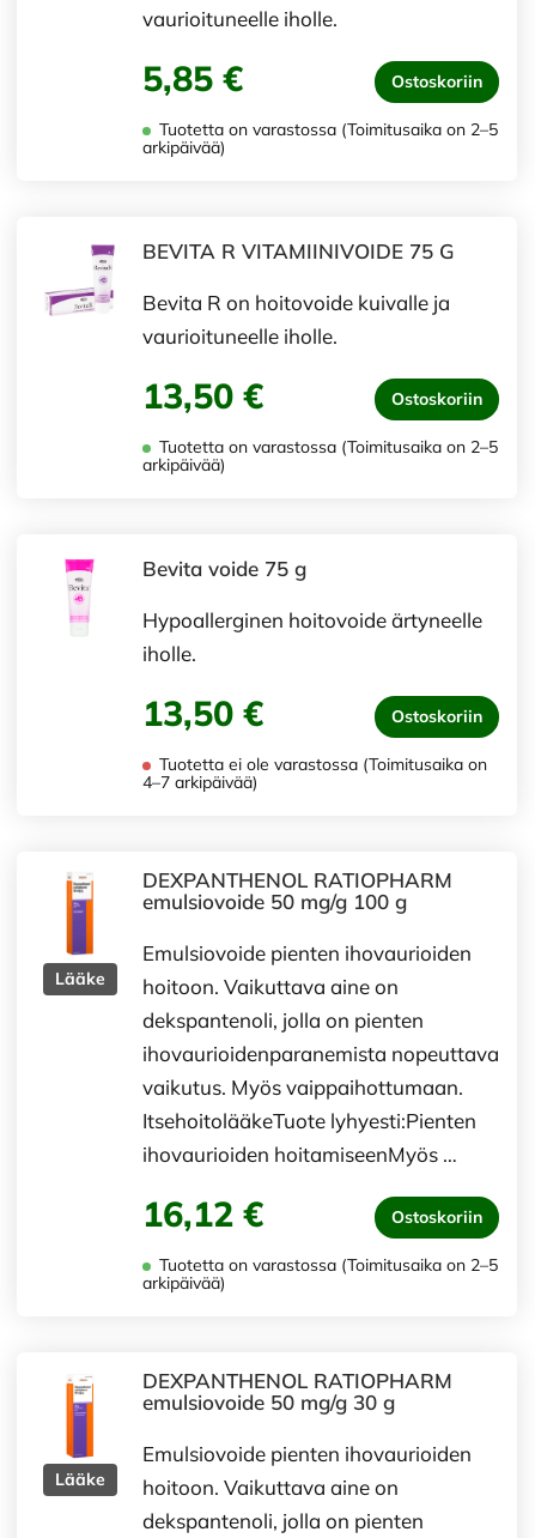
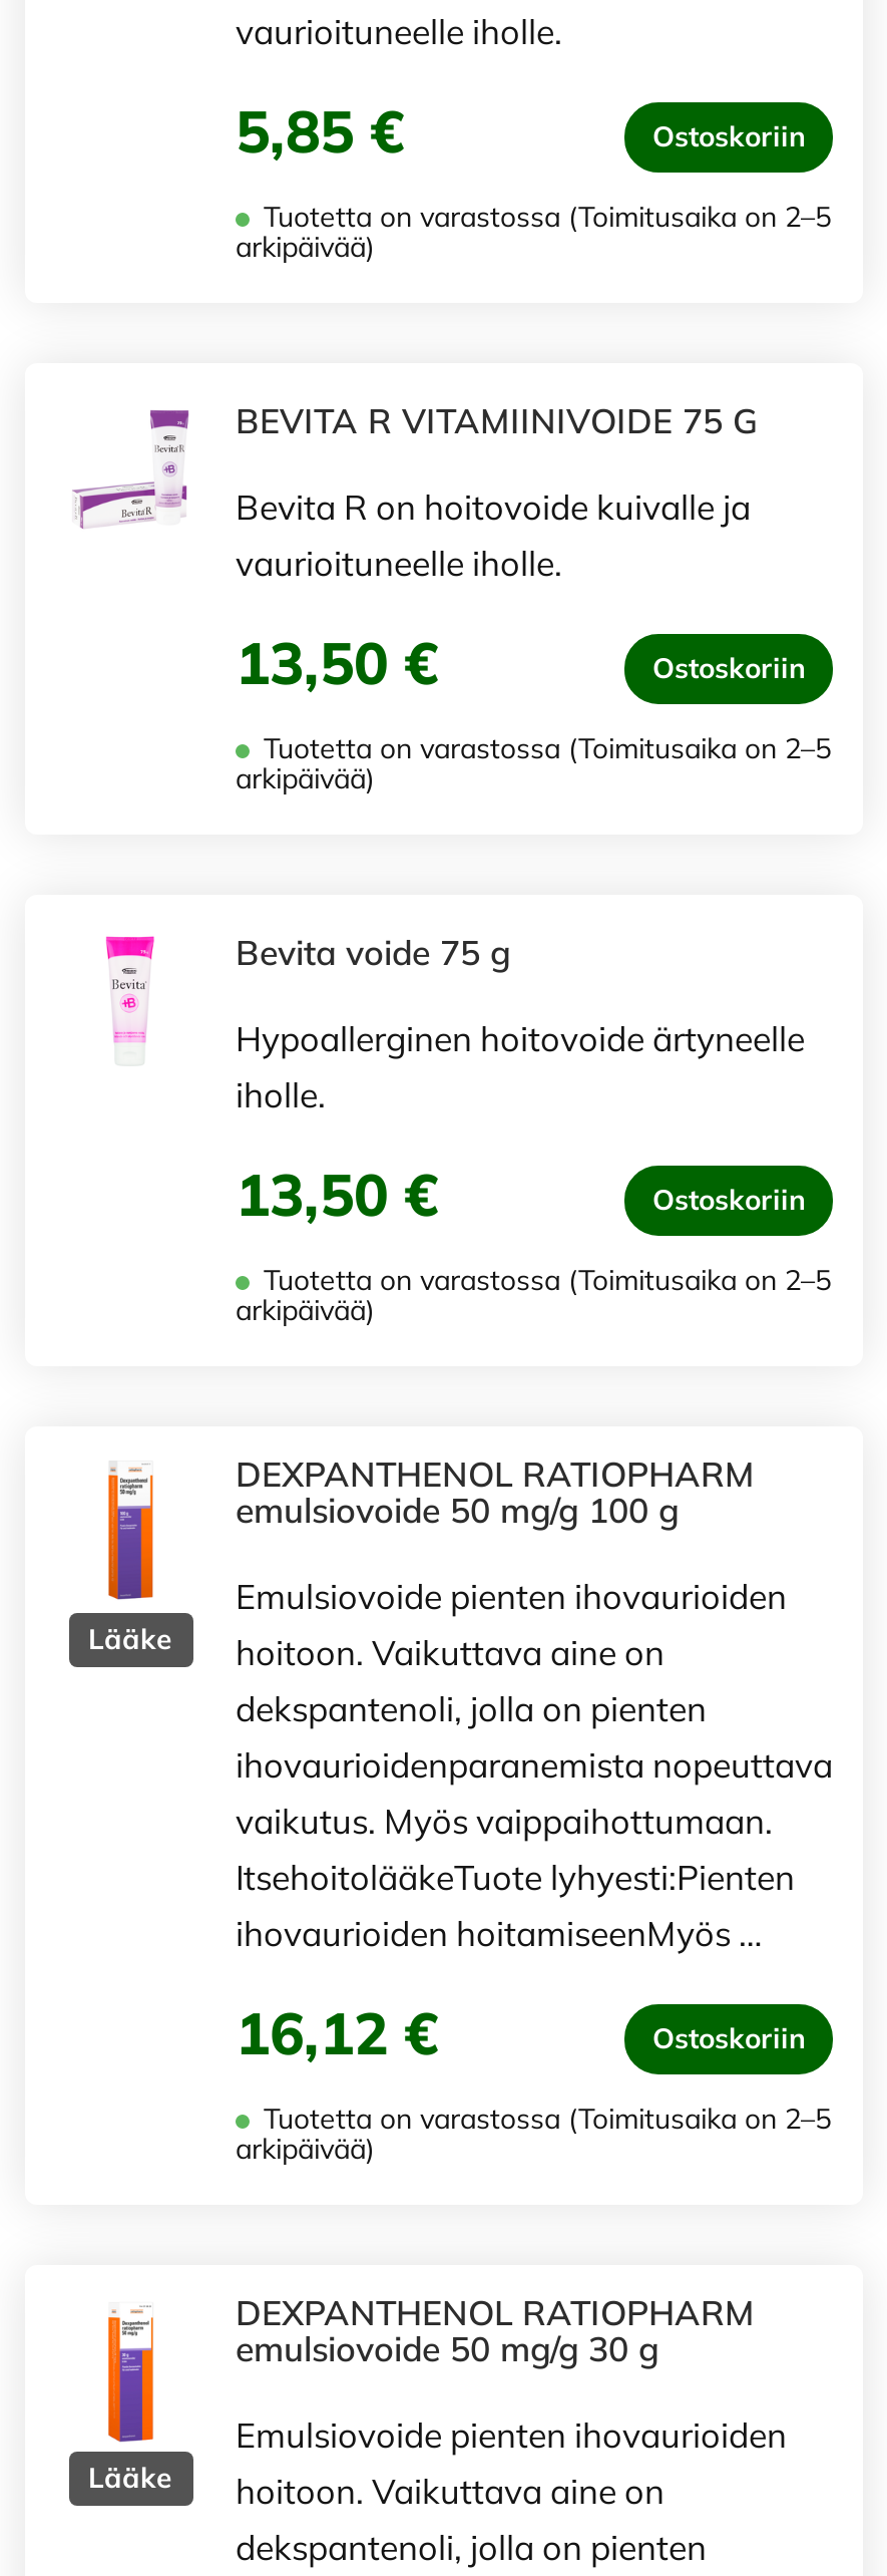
- Tuotetta ei ole varastossa (Toimitusaika on
- 4–7 arkipäivää)
+ Tuotetta on varastossa (Toimitusaika on 2–5
+ arkipäivää)
